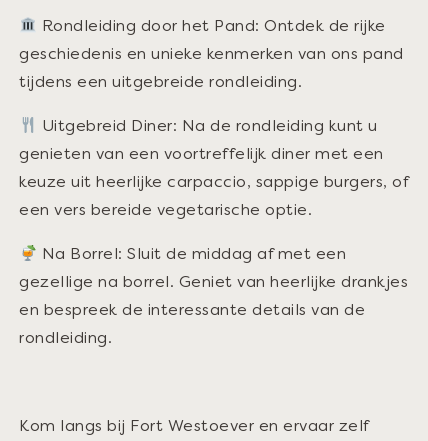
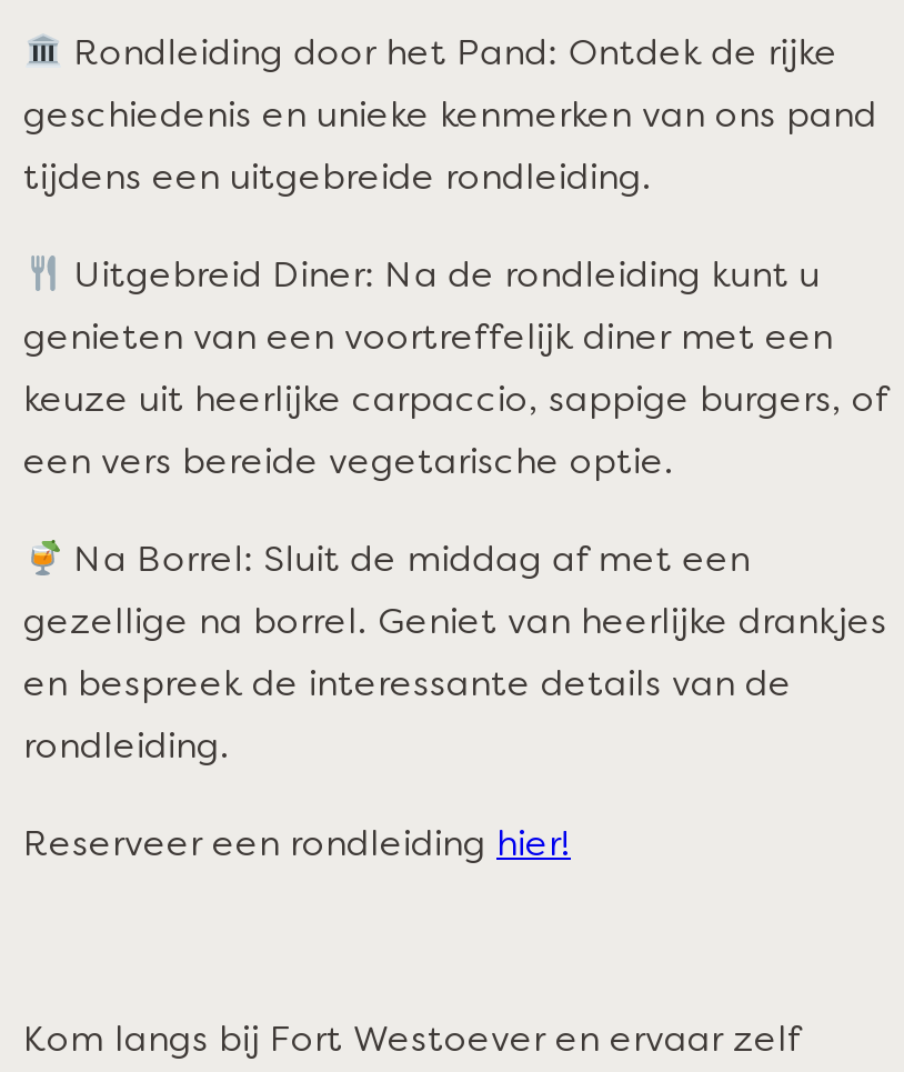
+ Reserveer een rondleiding hier!
